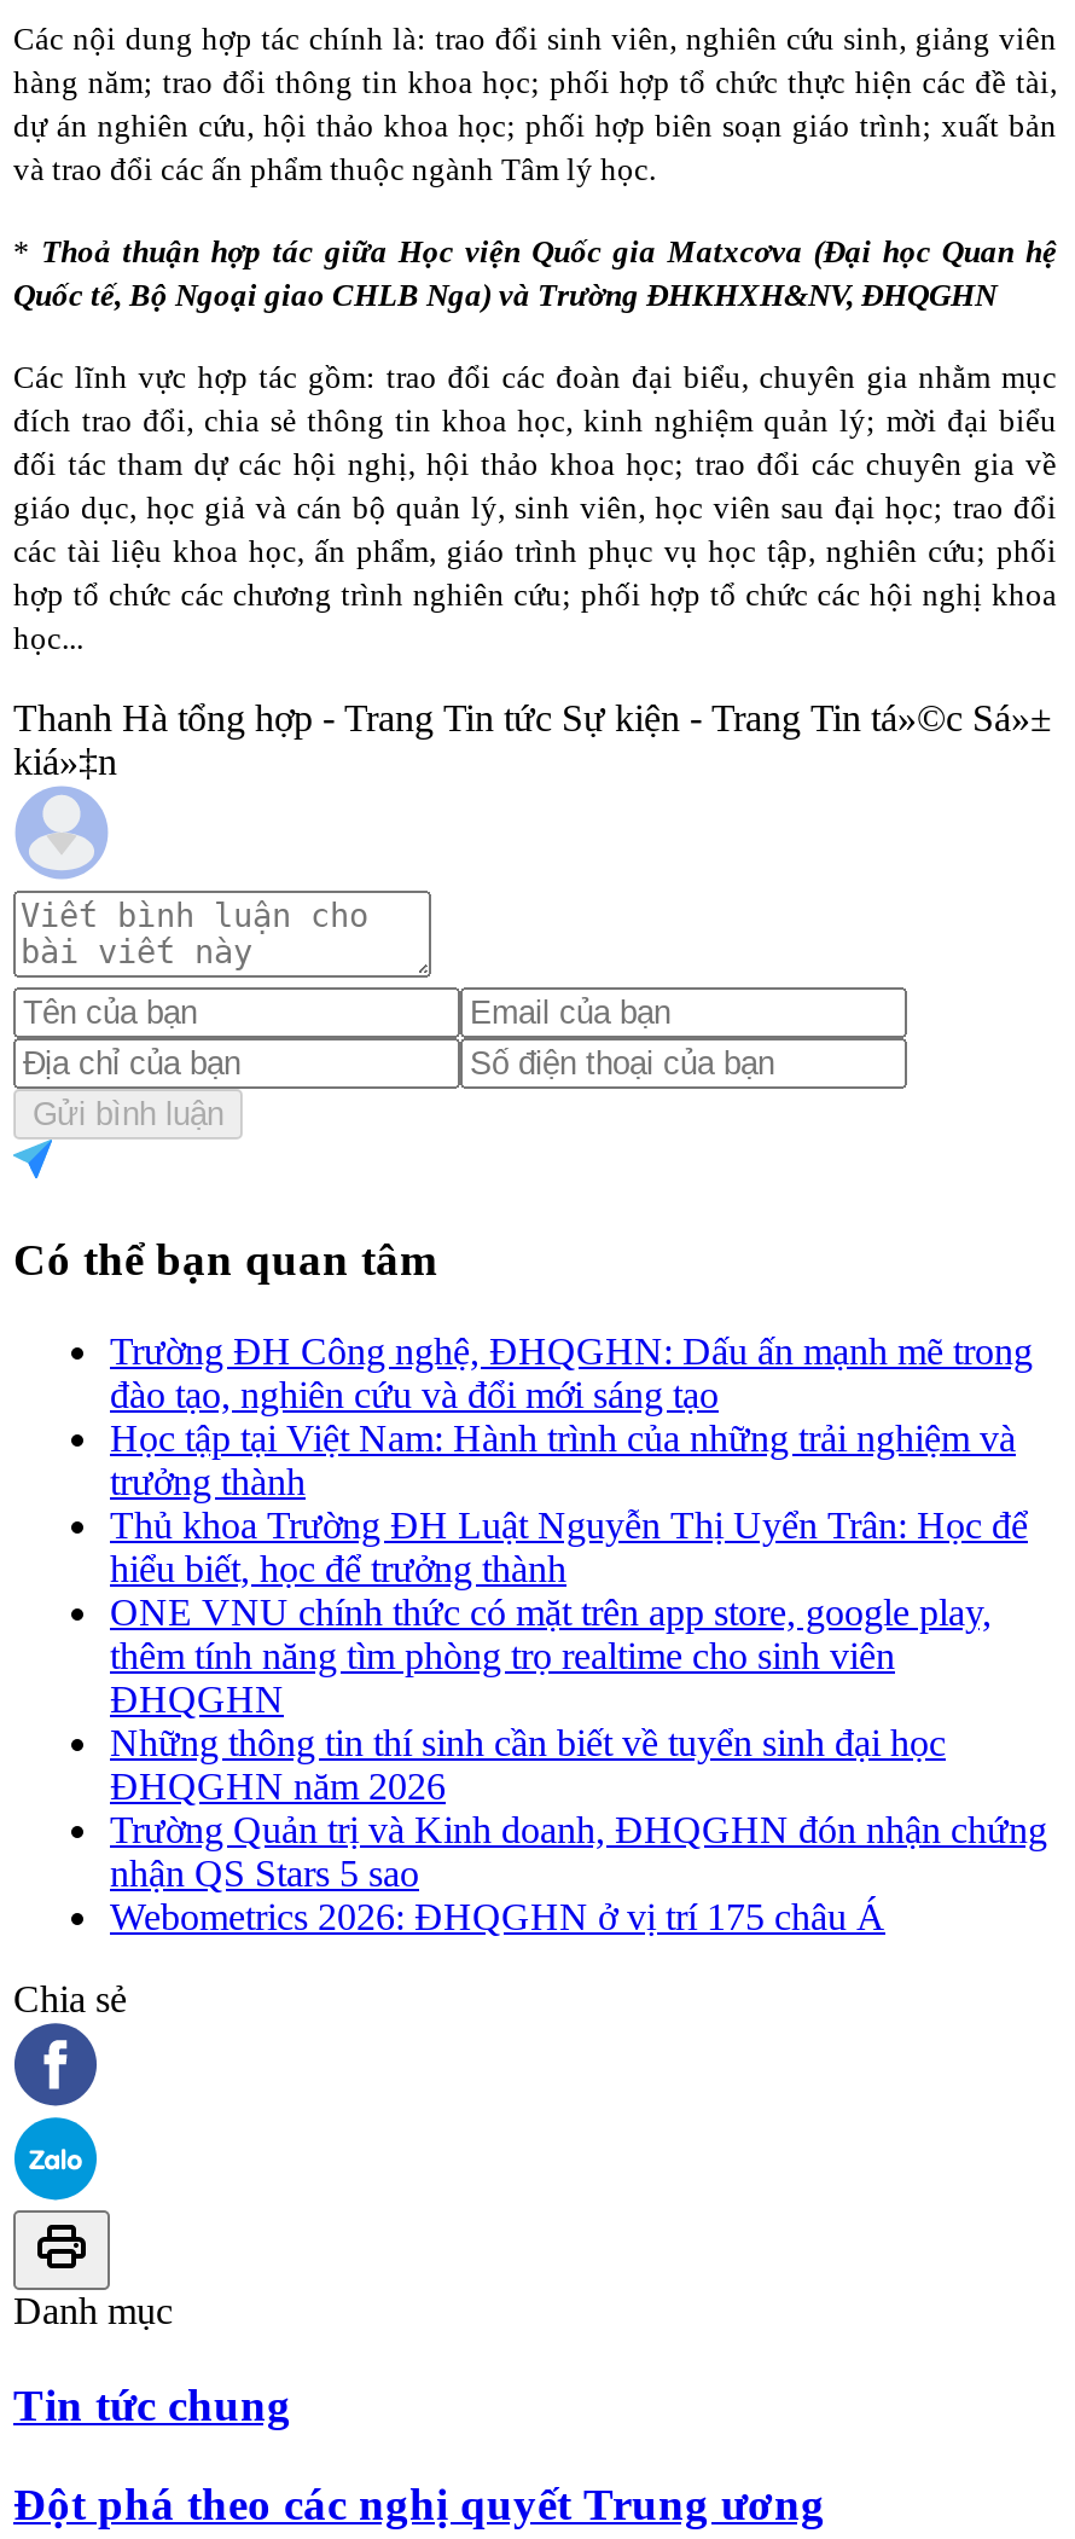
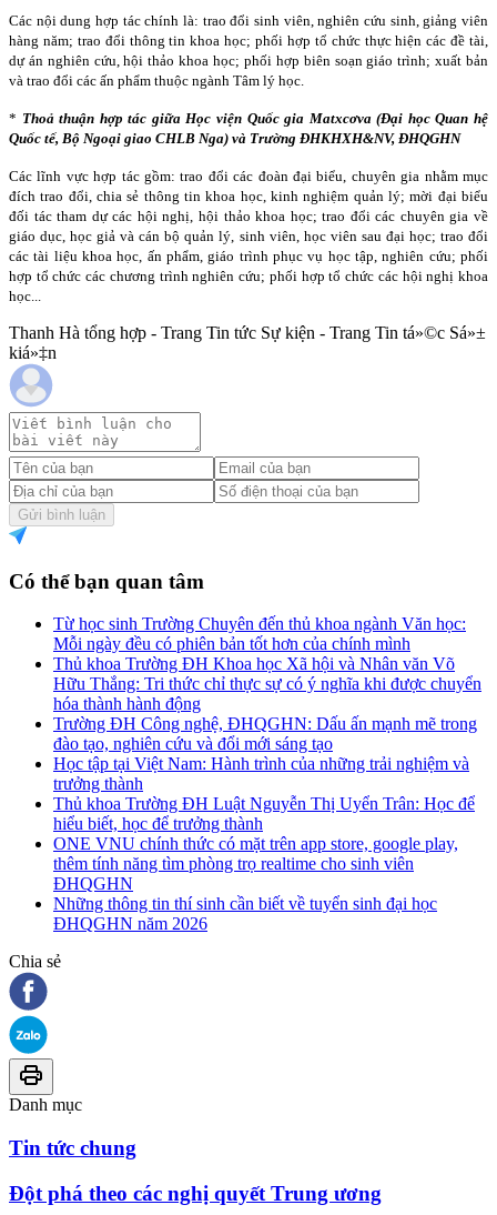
+ Từ học sinh Trường Chuyên đến thủ khoa ngành Văn học:
+ Mỗi ngày đều có phiên bản tốt hơn của chính mình
+ Thủ khoa Trường ĐH Khoa học Xã hội và Nhân văn Võ
+ Hữu Thắng: Tri thức chỉ thực sự có ý nghĩa khi được chuyển
+ hóa thành hành động

moved down: Trường ĐH Công nghệ, ĐHQGHN: Dấu ấn mạnh mẽ trong | đào tạo, nghiên cứu và đổi mới sáng tạo | Học tập tại Việt Nam: Hành trình của những trải nghiệm và | ... | Những thông tin thí sinh cần biết về tuyển sinh đại học | ĐHQGHN năm 2026

- Trường Quản trị và Kinh doanh, ĐHQGHN đón nhận chứng
- nhận QS Stars 5 sao
- Webometrics 2026: ĐHQGHN ở vị trí 175 châu Á
